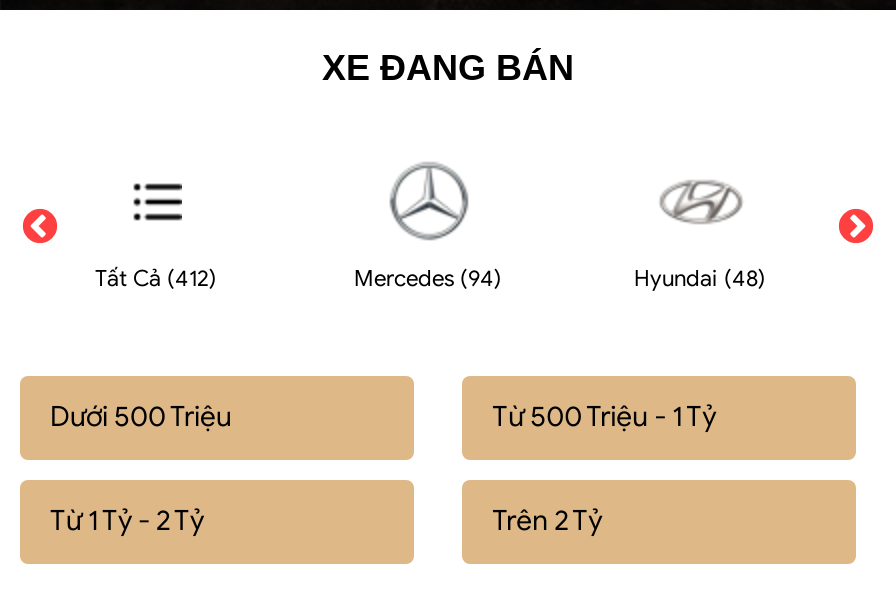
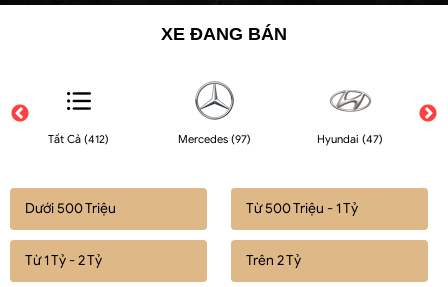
- Mercedes (94)
+ Mercedes (97)

- Hyundai (48)
+ Hyundai (47)
